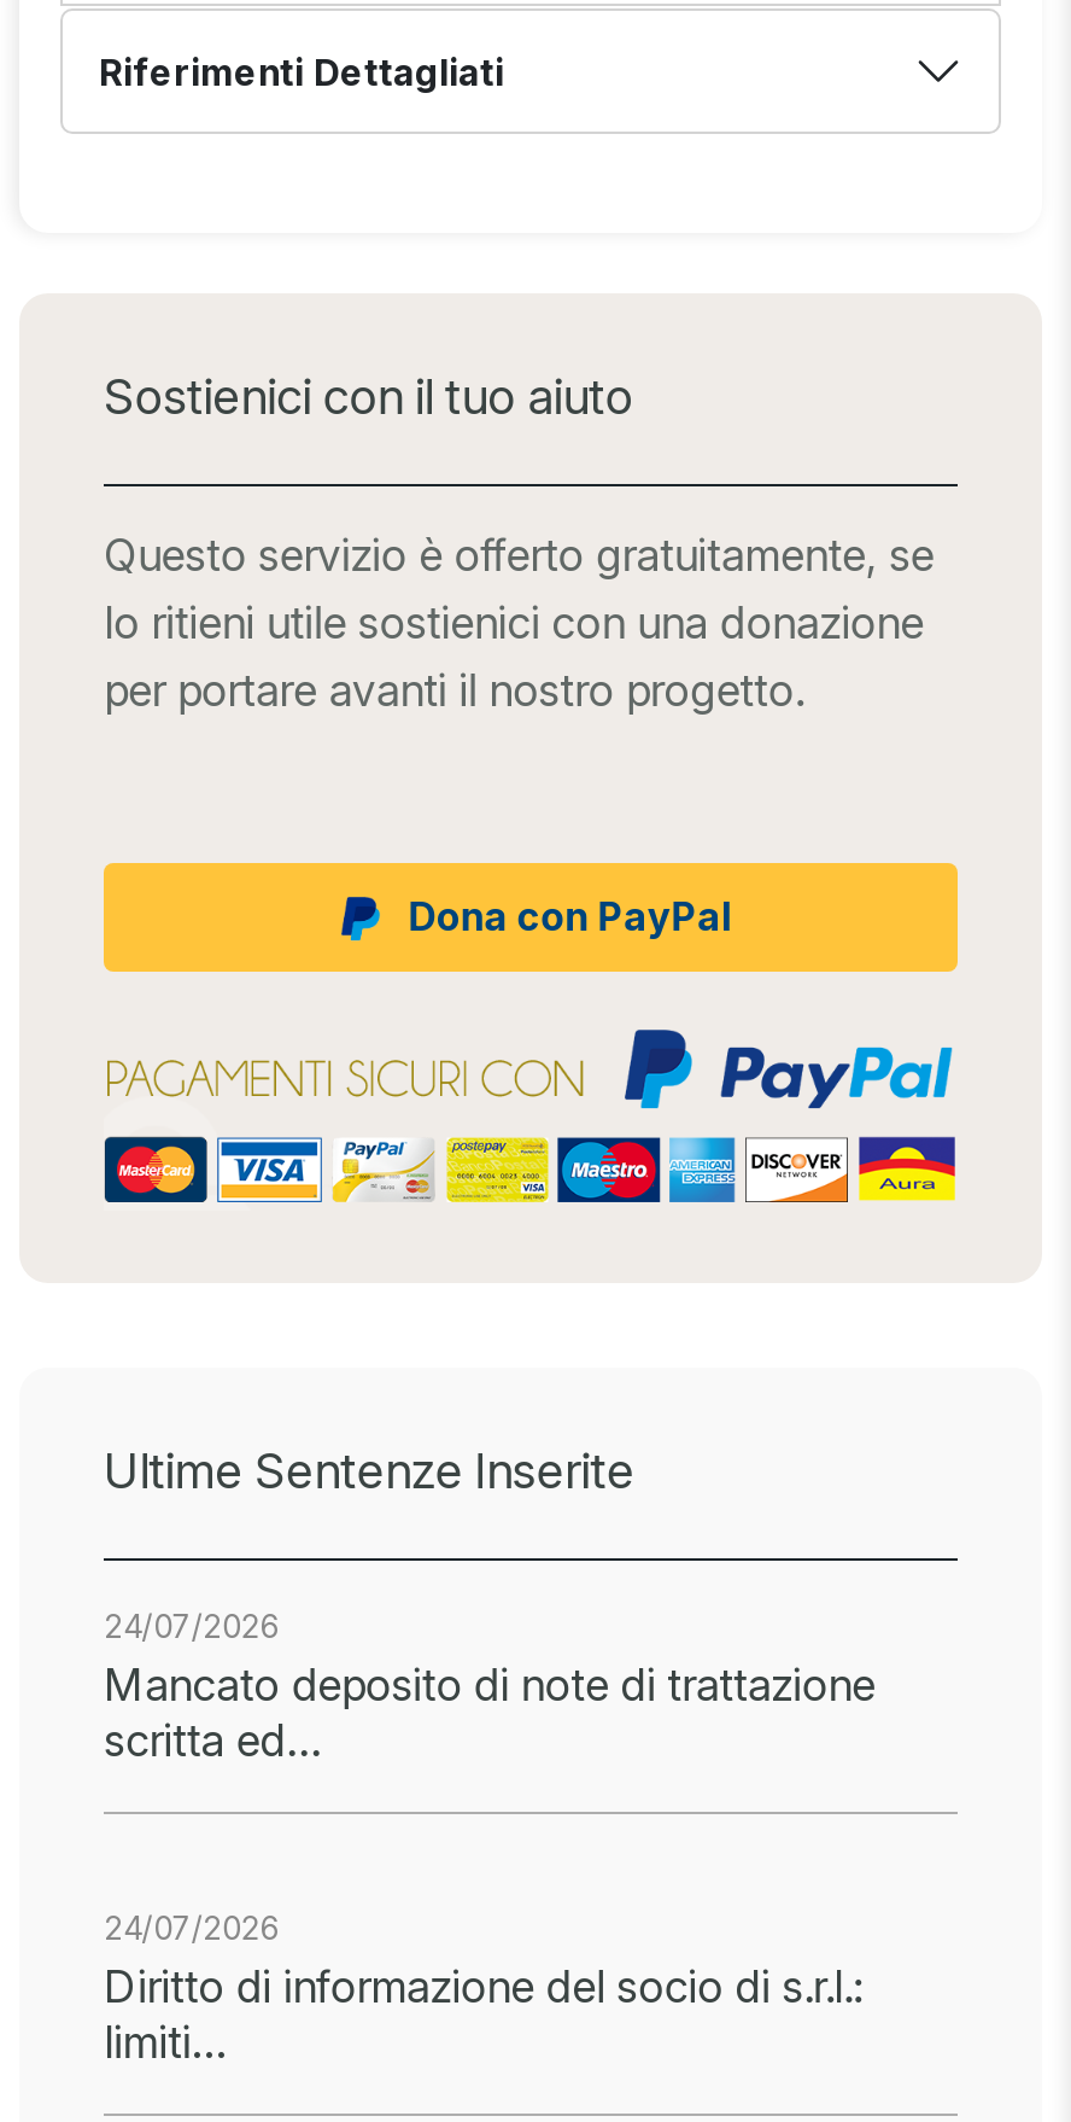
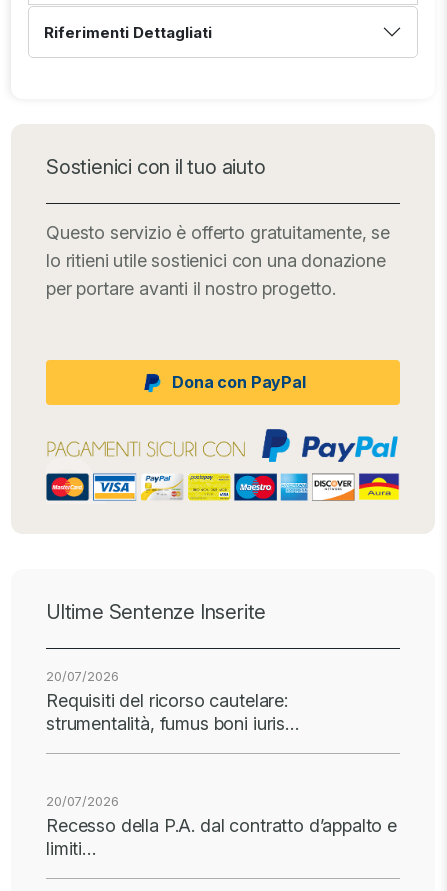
- 24/07/2026
- Mancato deposito di note di trattazione
- scritta ed…
+ 20/07/2026
+ Requisiti del ricorso cautelare:
+ strumentalità, fumus boni iuris…

- 24/07/2026
- Diritto di informazione del socio di s.r.l.:
+ 20/07/2026
+ Recesso della P.A. dal contratto d’appalto e
